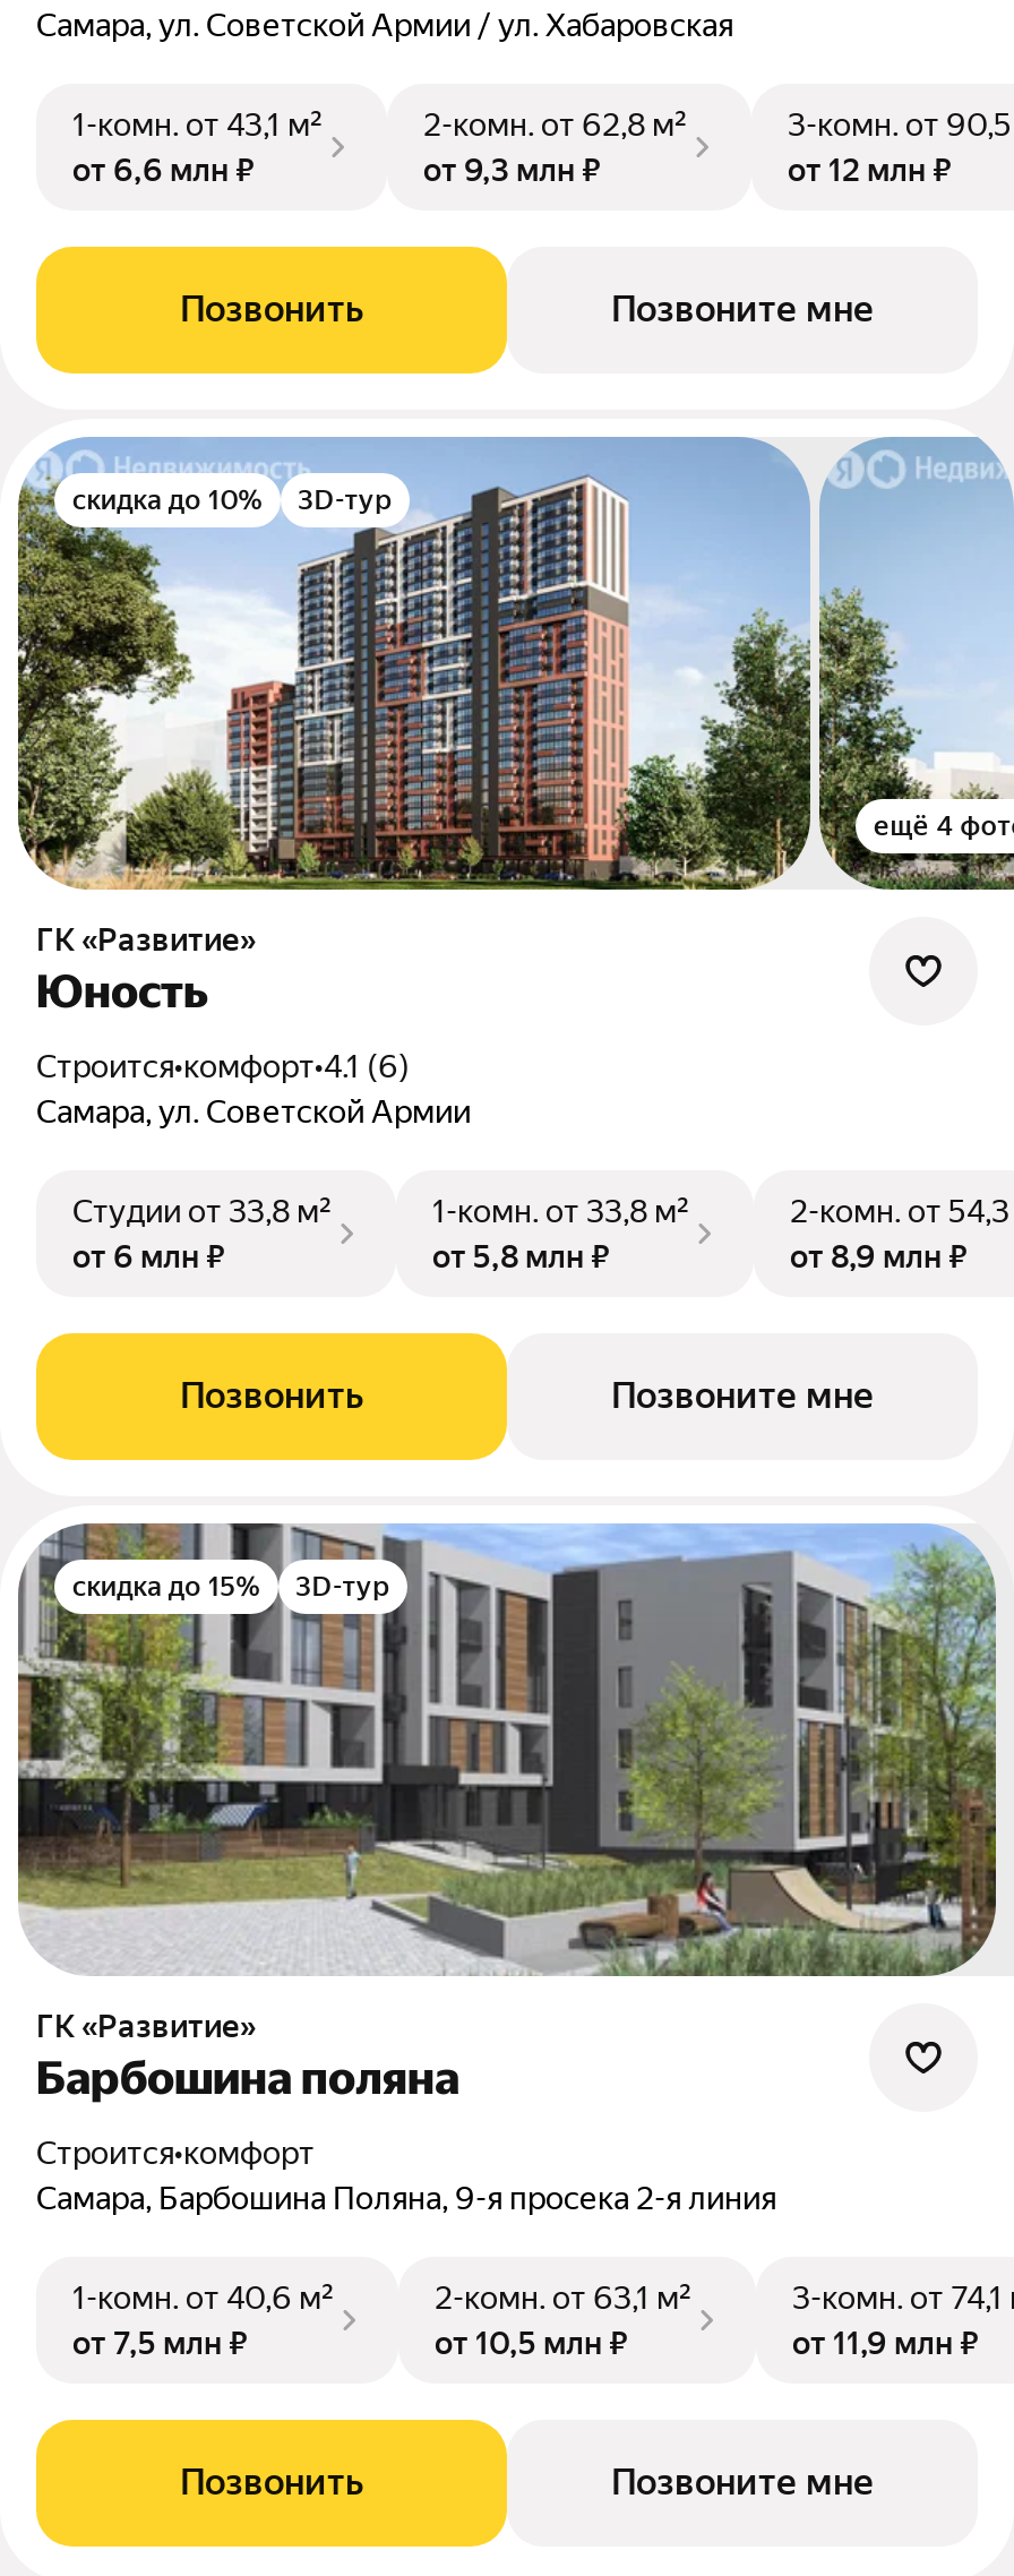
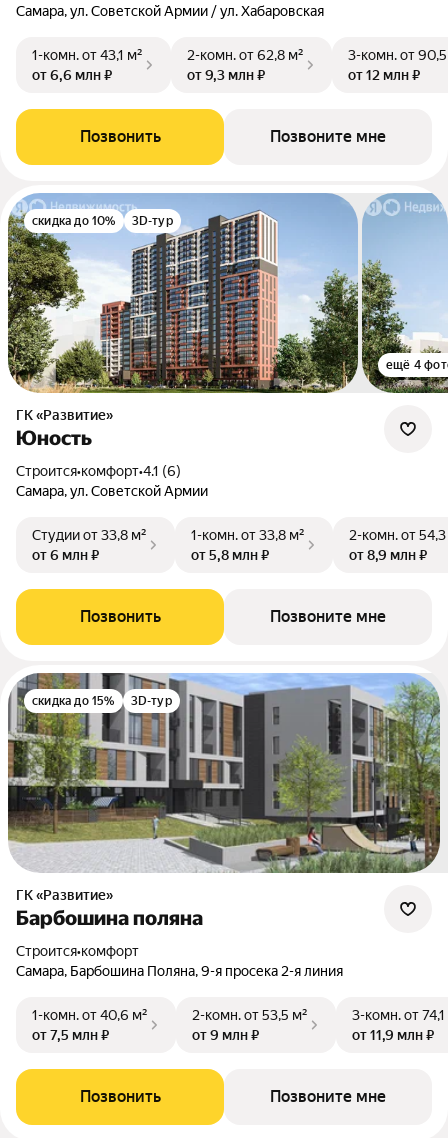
- 2-комн. от 63,1 м²
+ 2-комн. от 53,5 м²

- от 10,5 млн ₽
+ от 9 млн ₽
